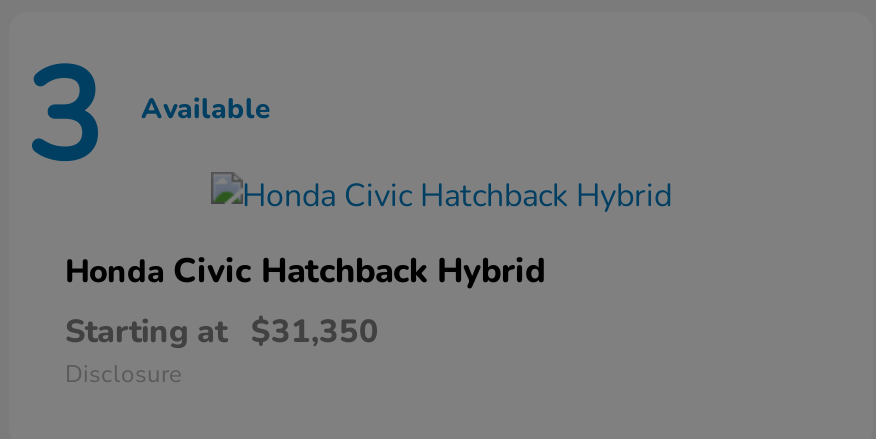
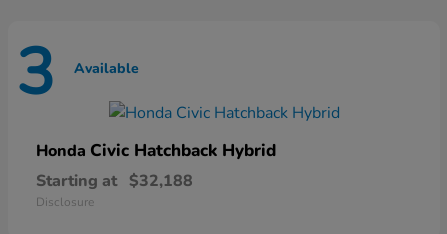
- Starting at $31,350
+ Starting at $32,188
